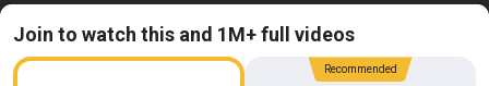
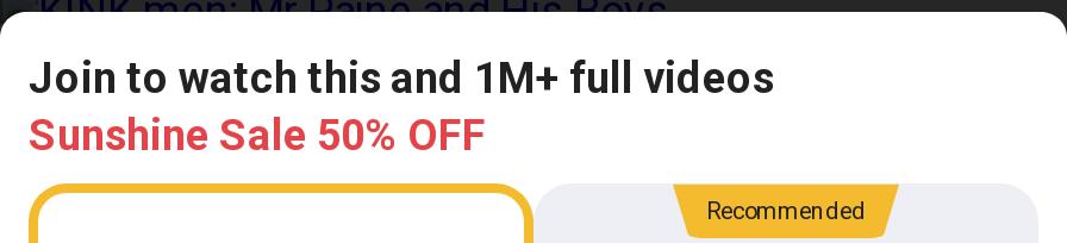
+ Sunshine Sale 50% OFF
